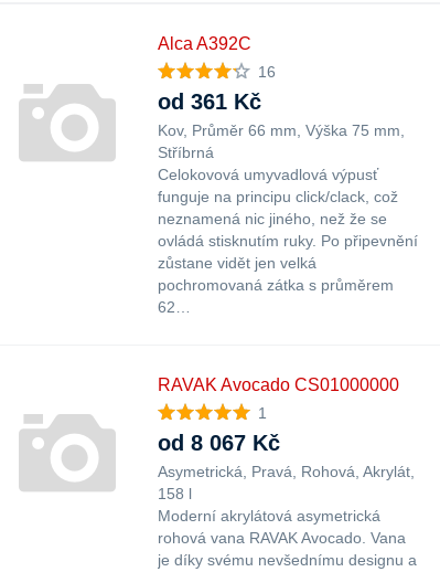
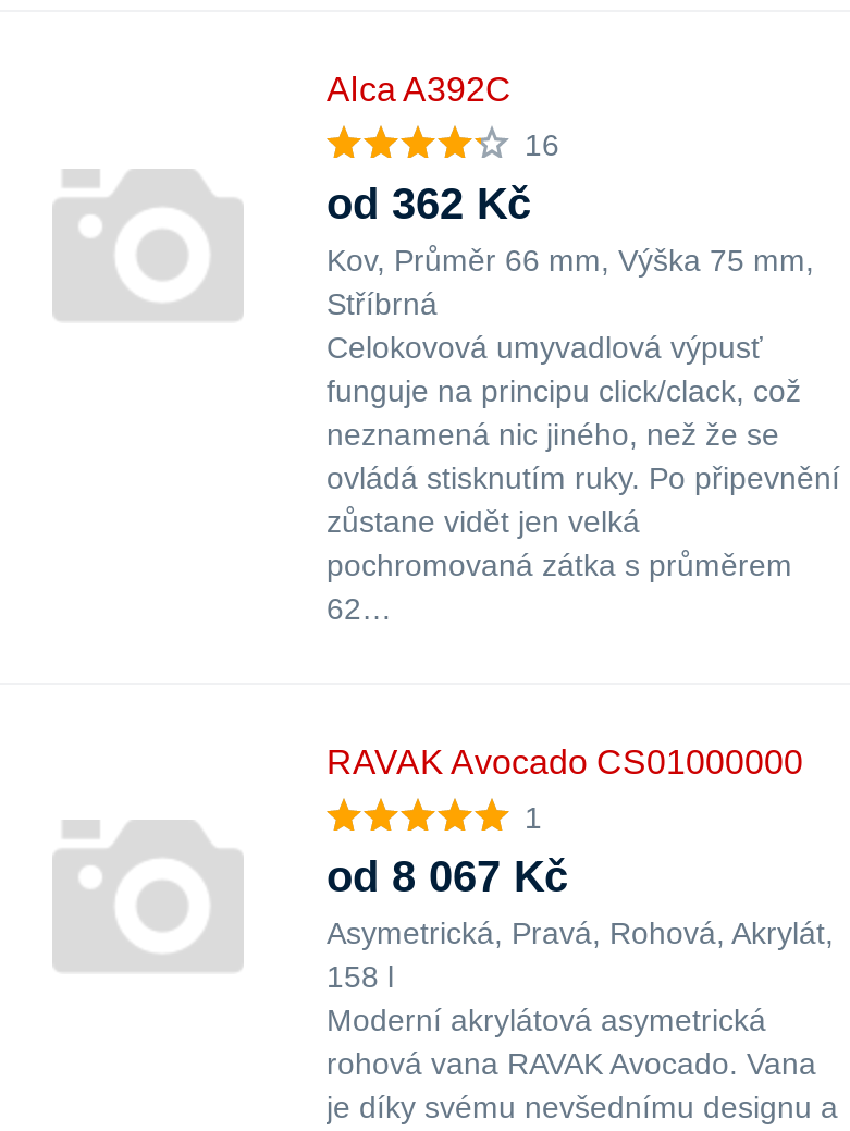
- od 361 Kč
+ od 362 Kč
